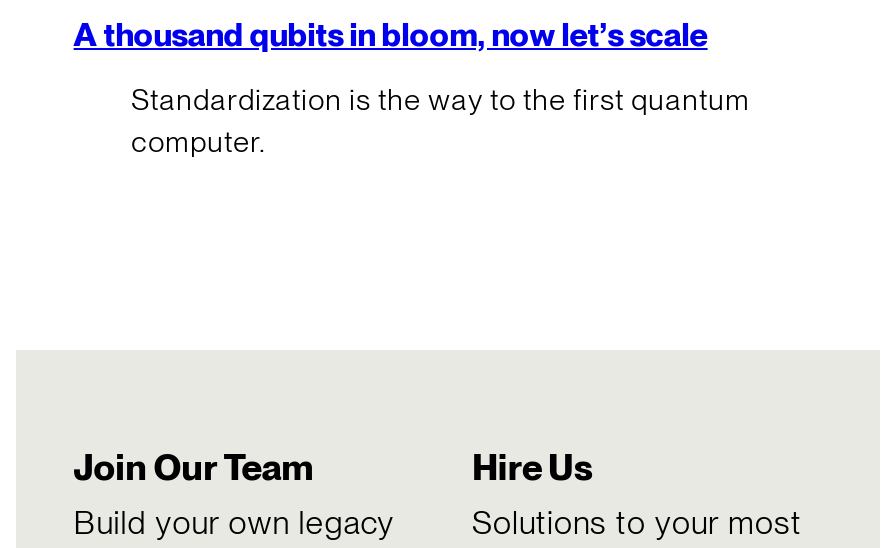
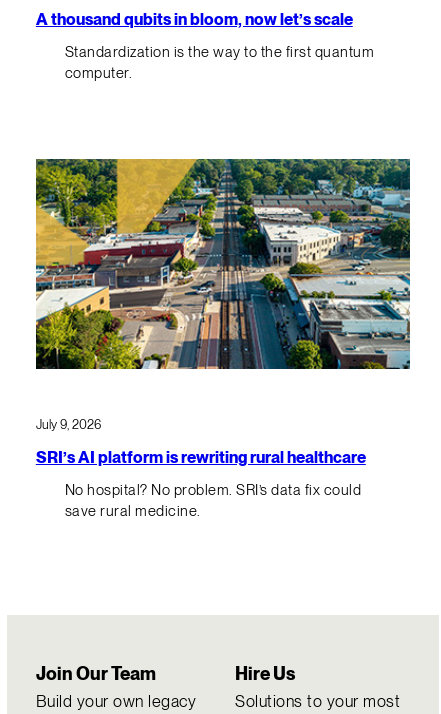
+ [image]

+ July 9, 2026
+ SRI’s AI platform is rewriting rural healthcare
+ No hospital? No problem. SRI’s data fix could
+ save rural medicine.
